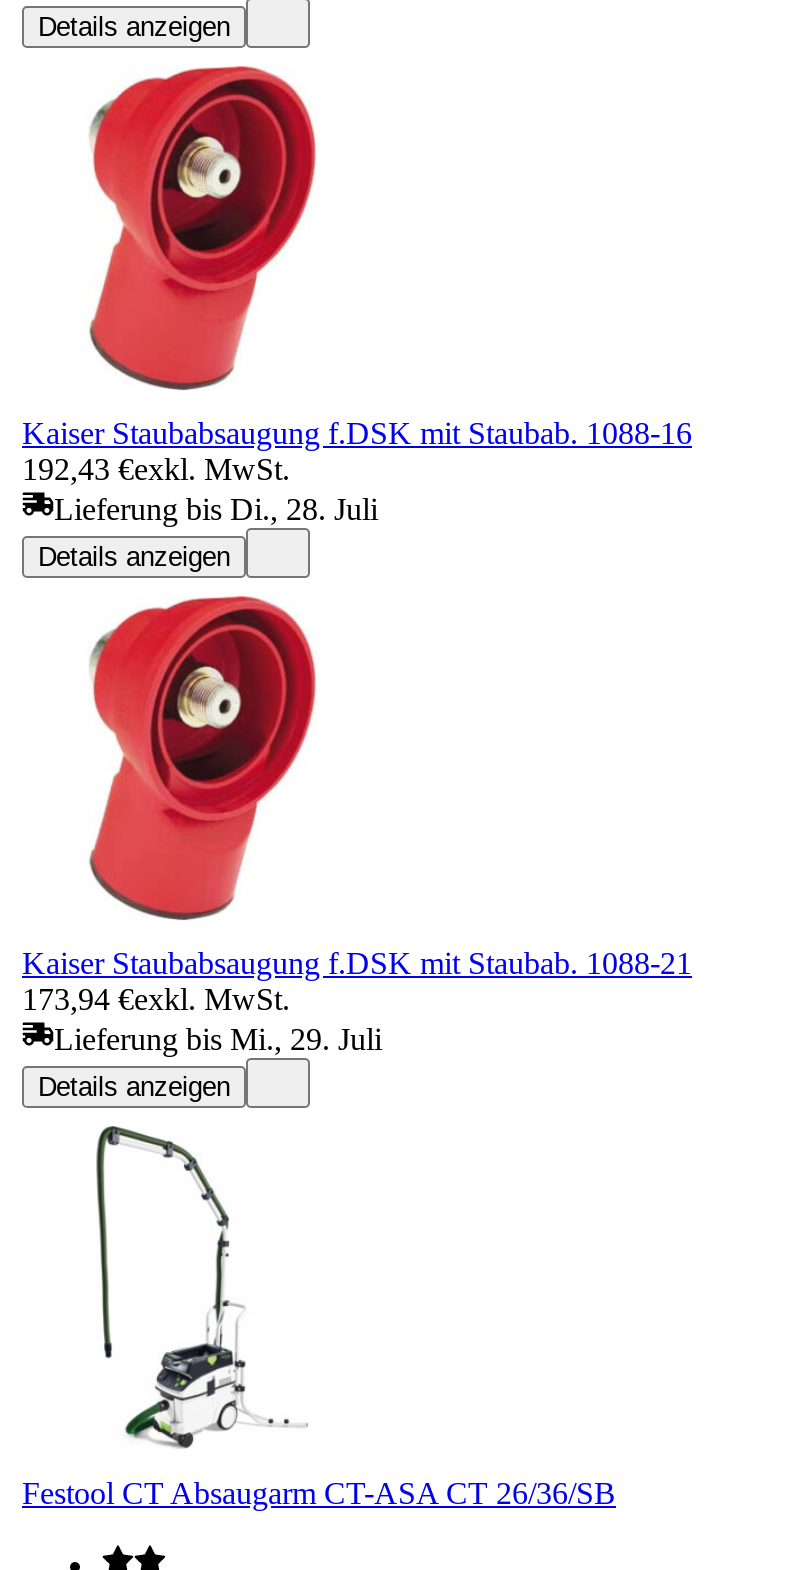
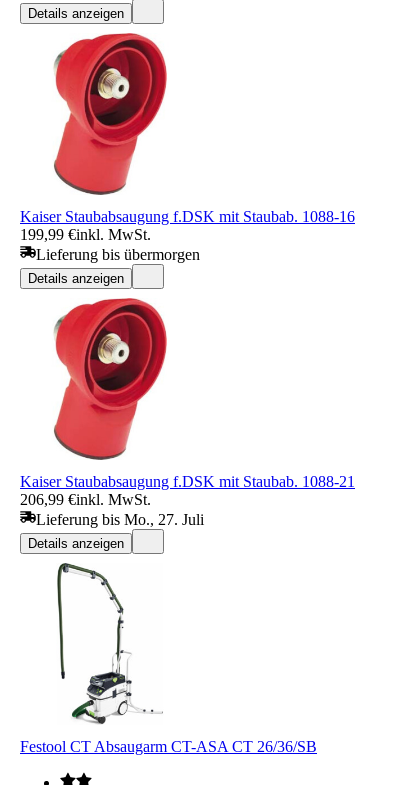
- 192,43 €exkl. MwSt.
- Lieferung bis Di., 28. Juli
+ 199,99 €inkl. MwSt.
+ Lieferung bis übermorgen

- 173,94 €exkl. MwSt.
+ 206,99 €inkl. MwSt.

- Lieferung bis Mi., 29. Juli
+ Lieferung bis Mo., 27. Juli
